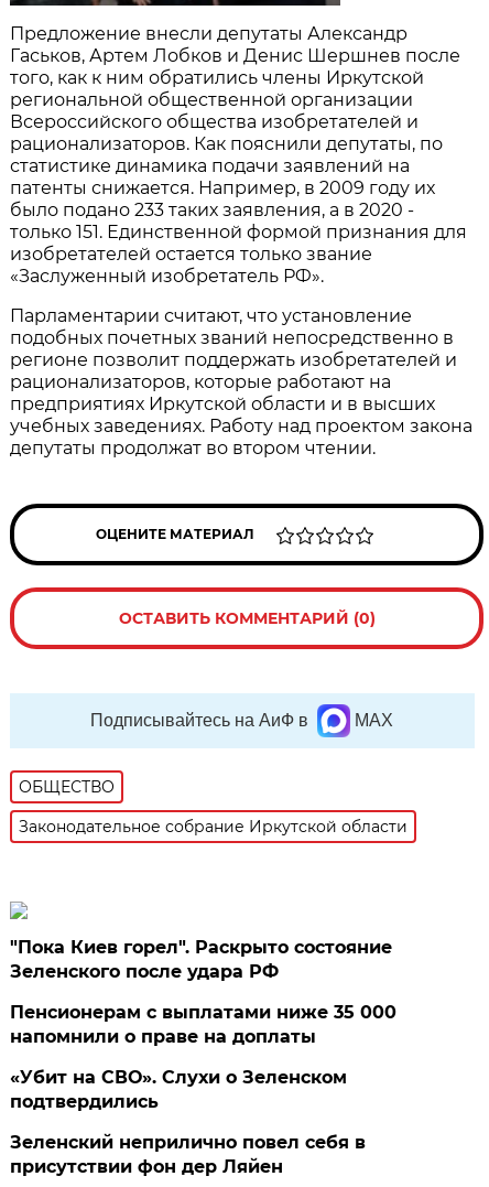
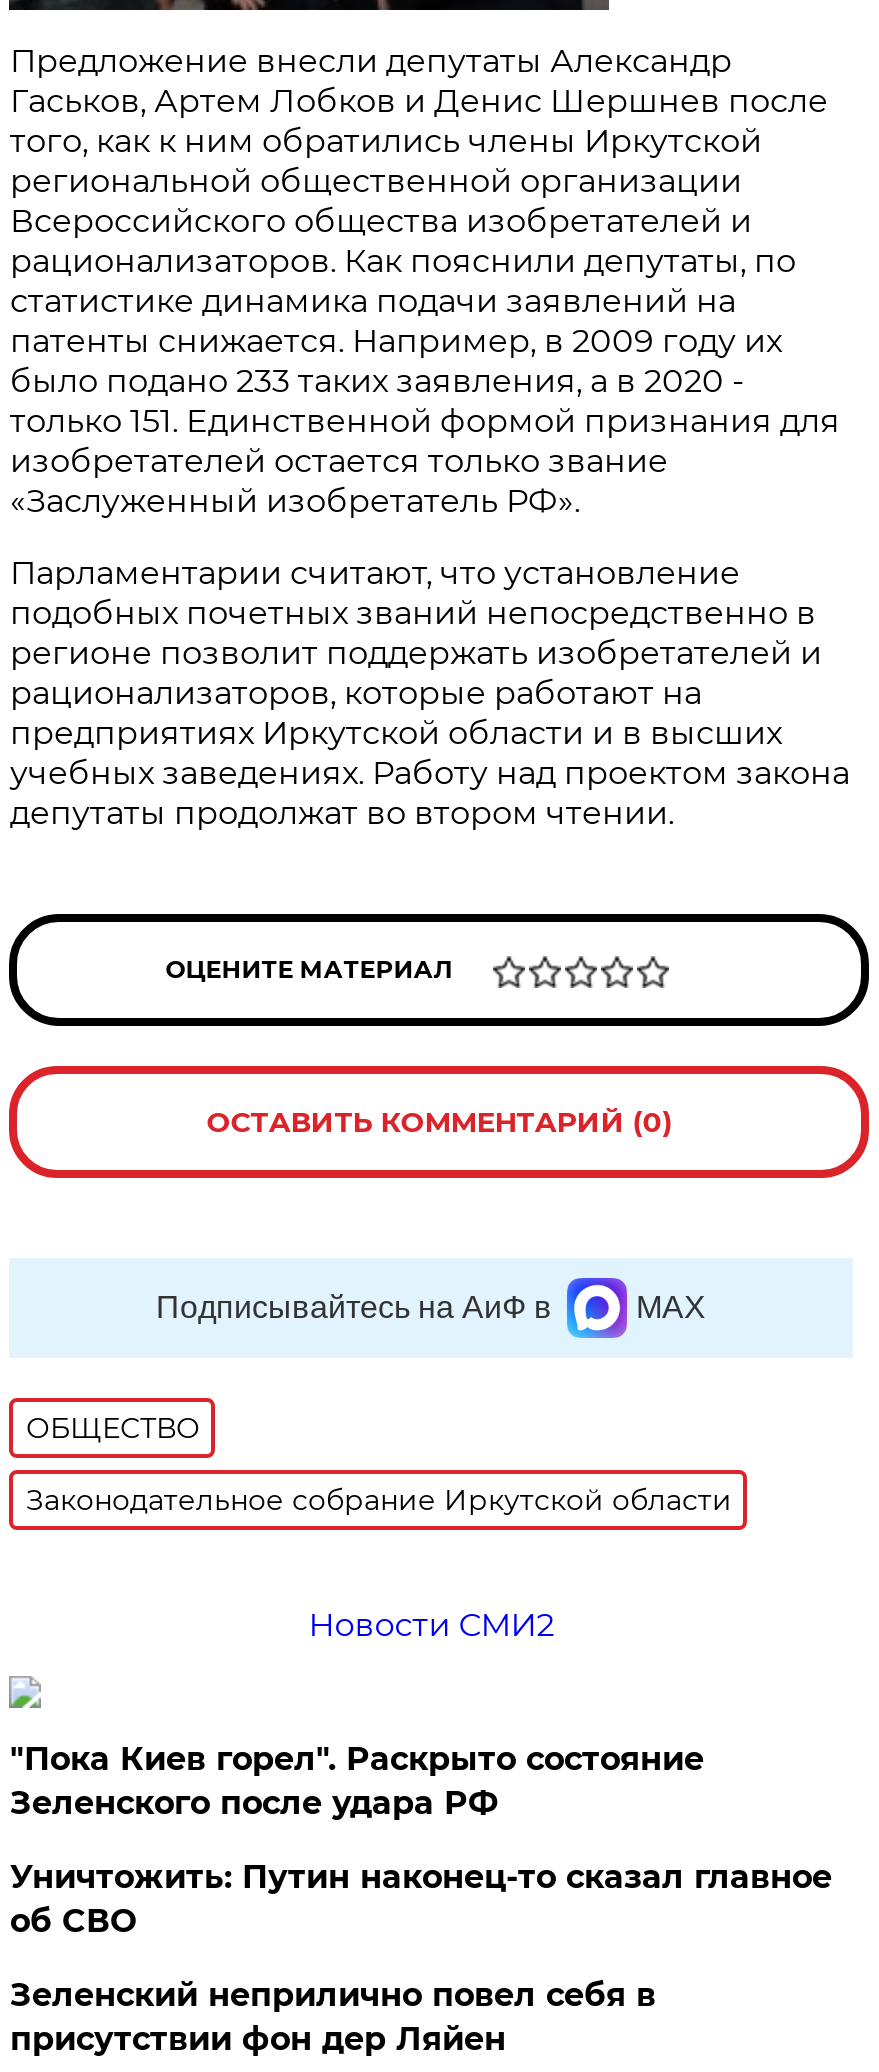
+ Новости СМИ2

moved down: "Пока Киев горел". Раскрыто состояние | Зеленского после удара РФ

- Пенсионерам с выплатами ниже 35 000
- напомнили о праве на доплаты
- «Убит на СВО». Слухи о Зеленском
- подтвердились
+ Уничтожить: Путин наконец-то сказал главное
+ об СВО
